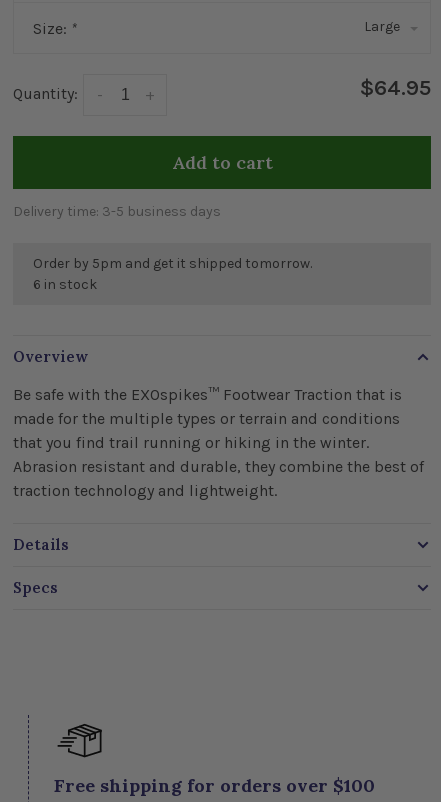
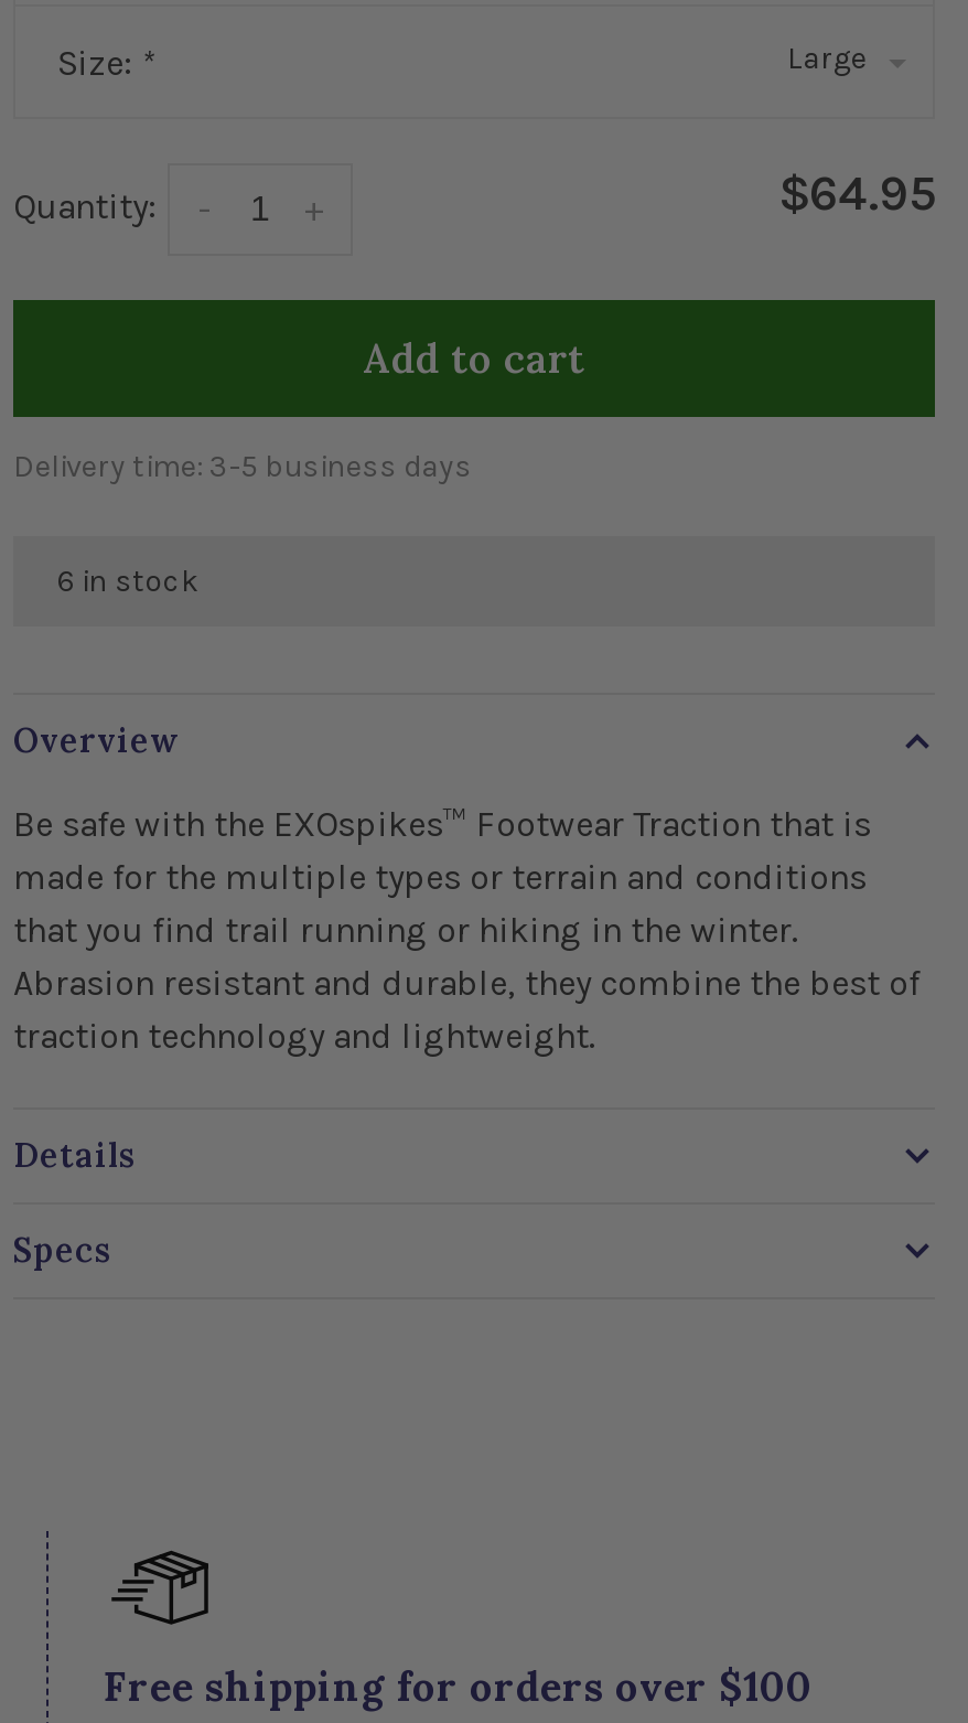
- Order by 5pm and get it shipped tomorrow.
